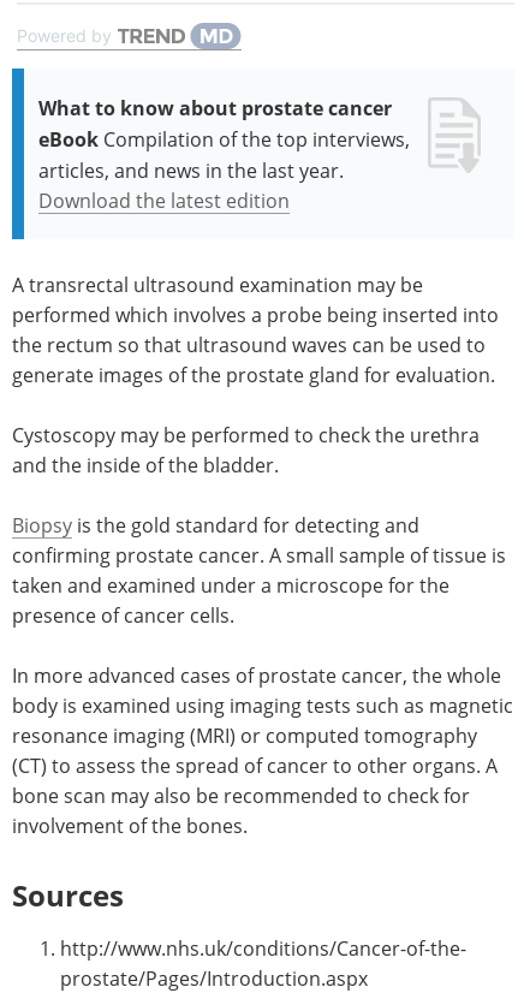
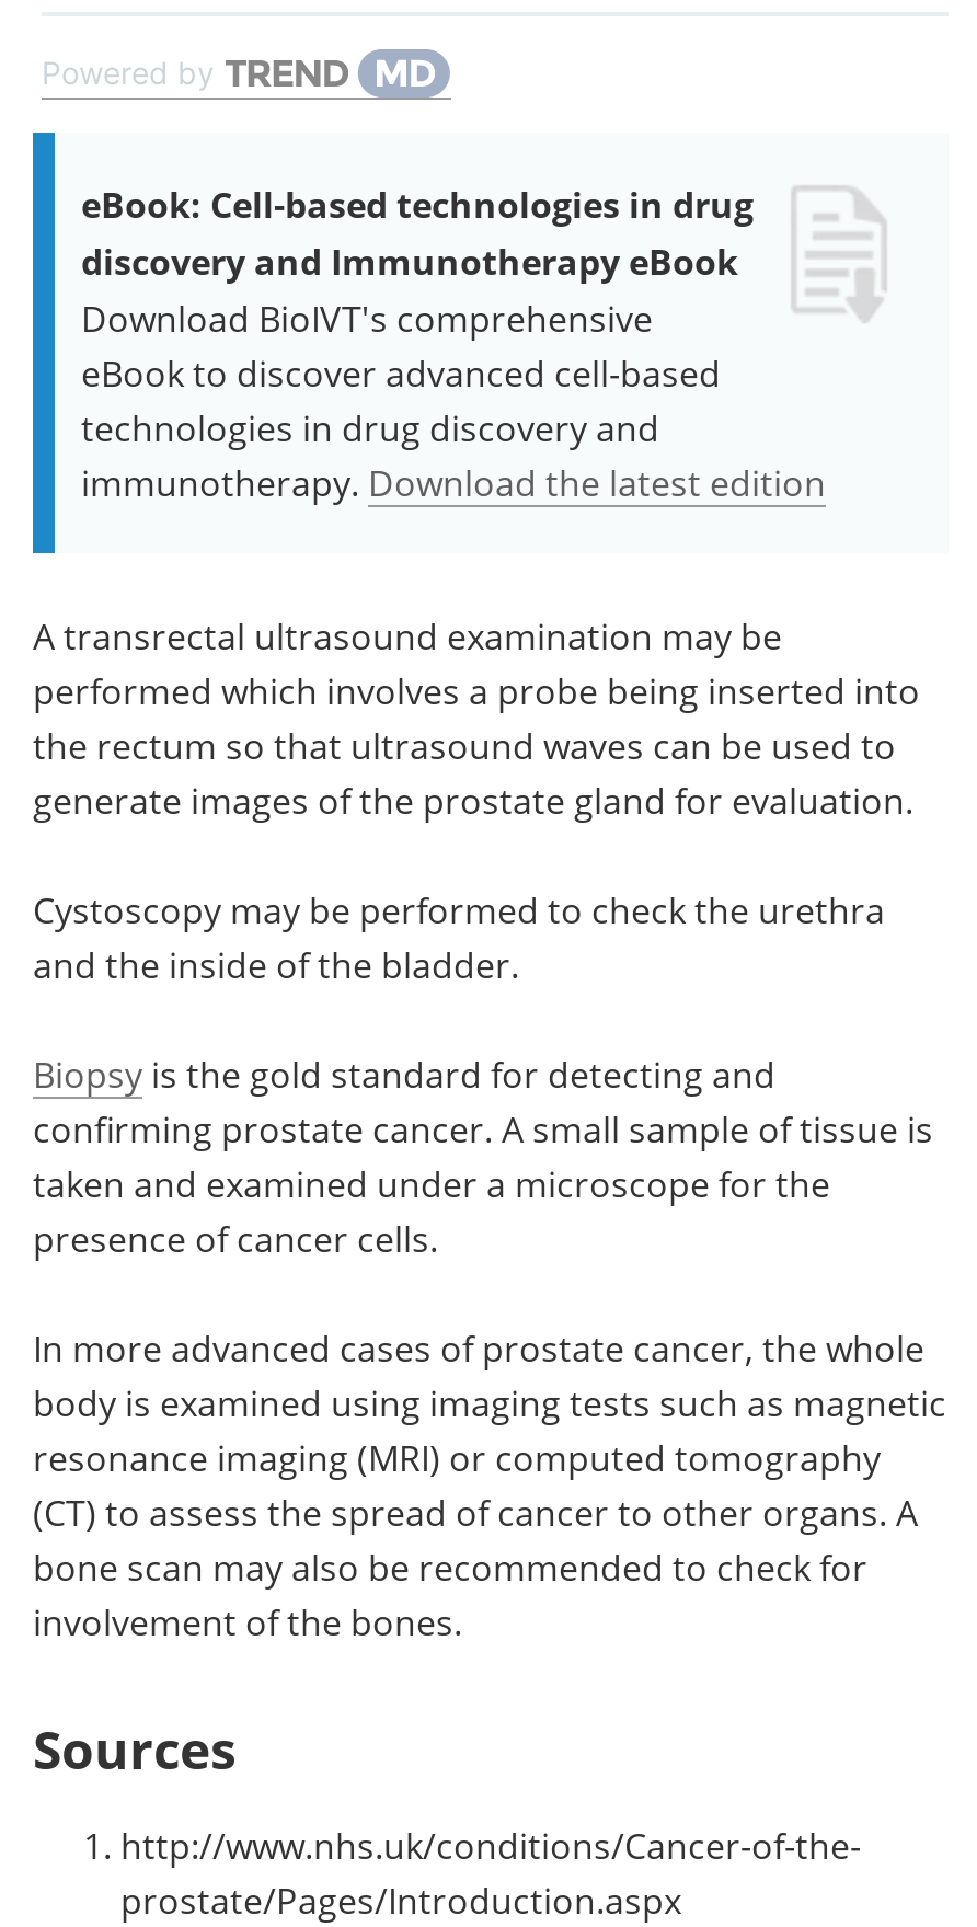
- What to know about prostate cancer
- eBook Compilation of the top interviews,
- articles, and news in the last year.
- Download the latest edition
+ eBook: Cell-based technologies in drug
+ discovery and Immunotherapy eBook
+ Download BioIVT's comprehensive
+ eBook to discover advanced cell-based
+ technologies in drug discovery and
+ immunotherapy. Download the latest edition
